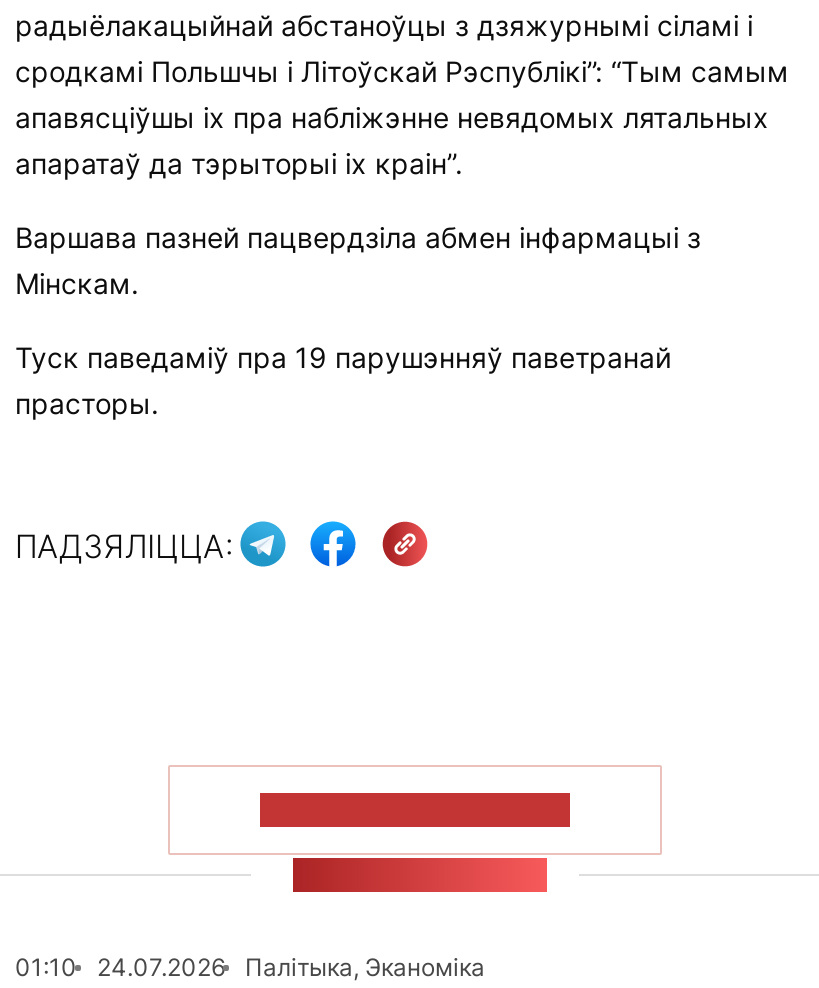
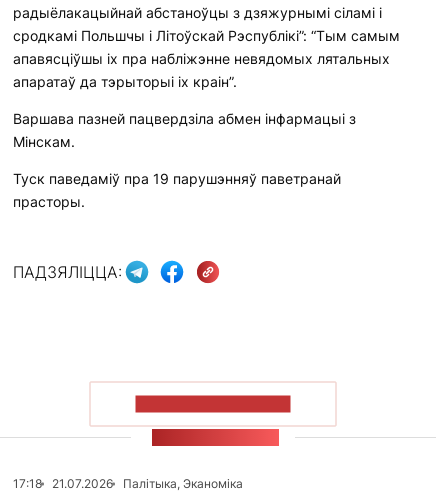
- 01:10
+ 17:18

- 24.07.2026
+ 21.07.2026
